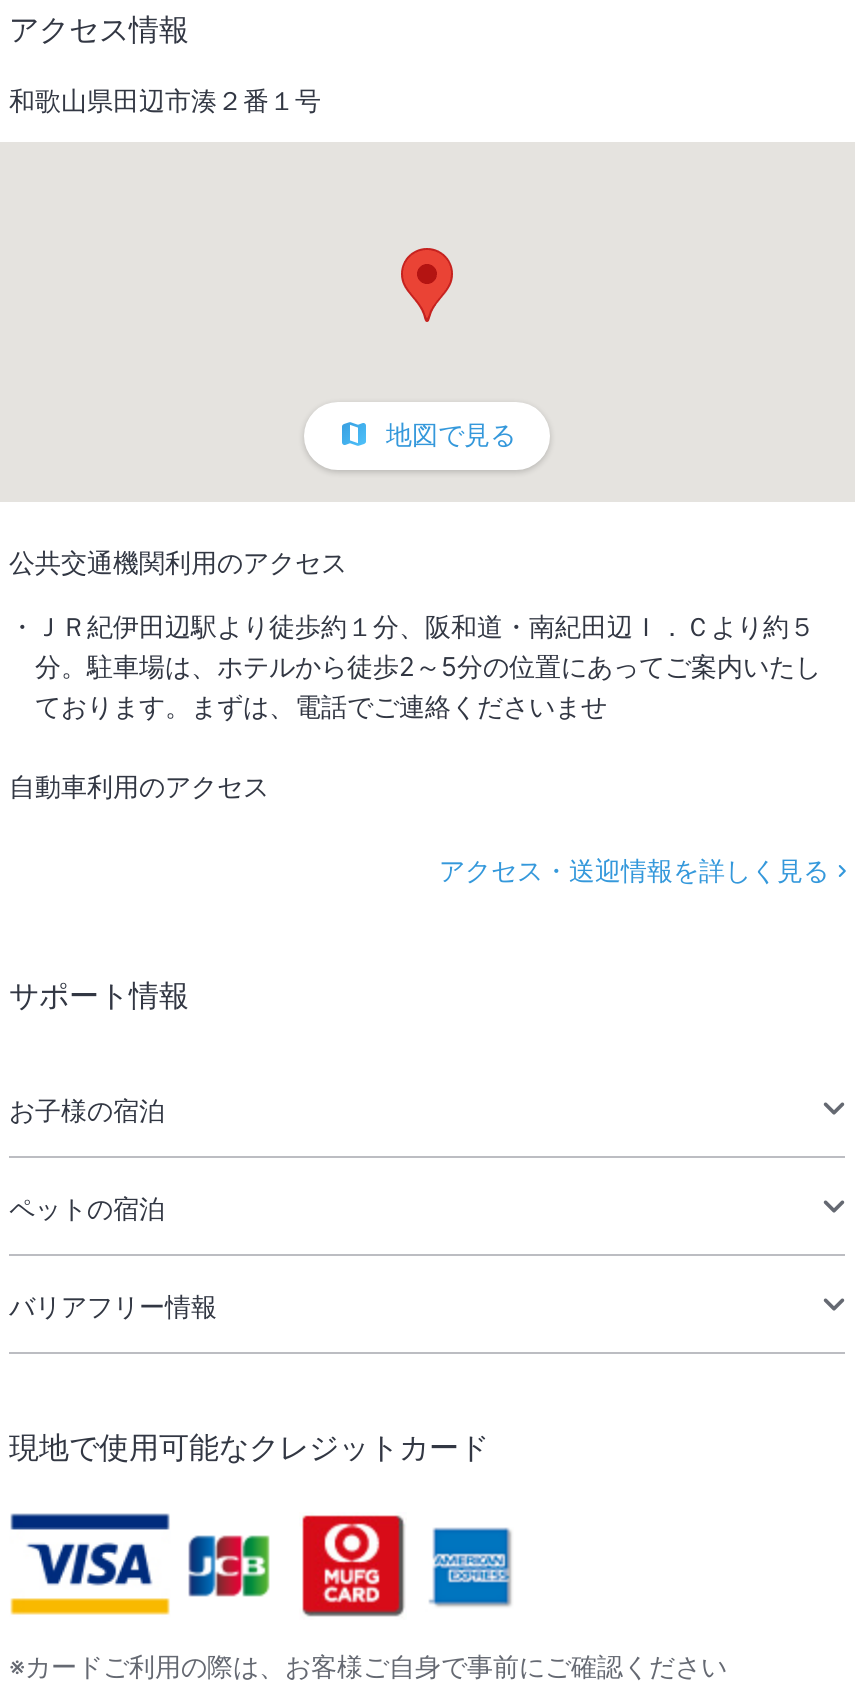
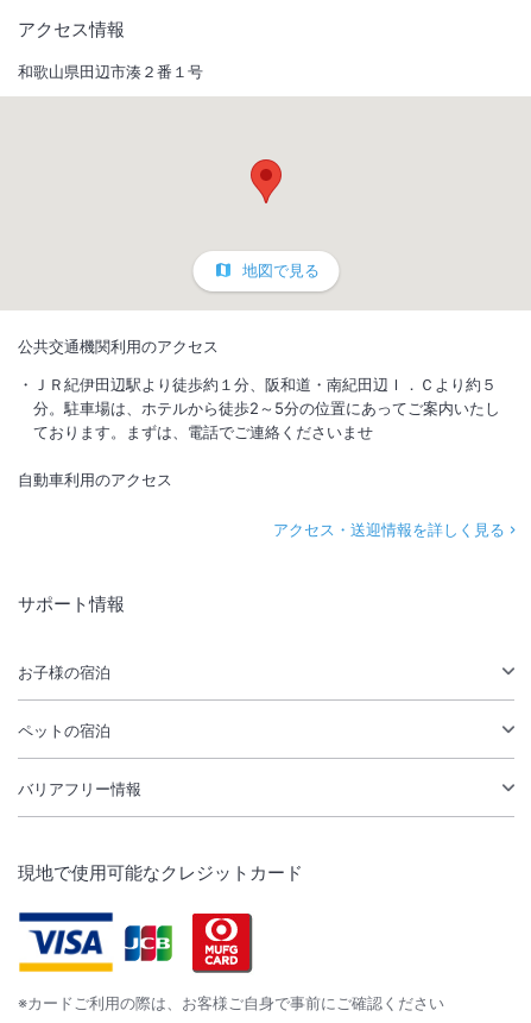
- [image]
